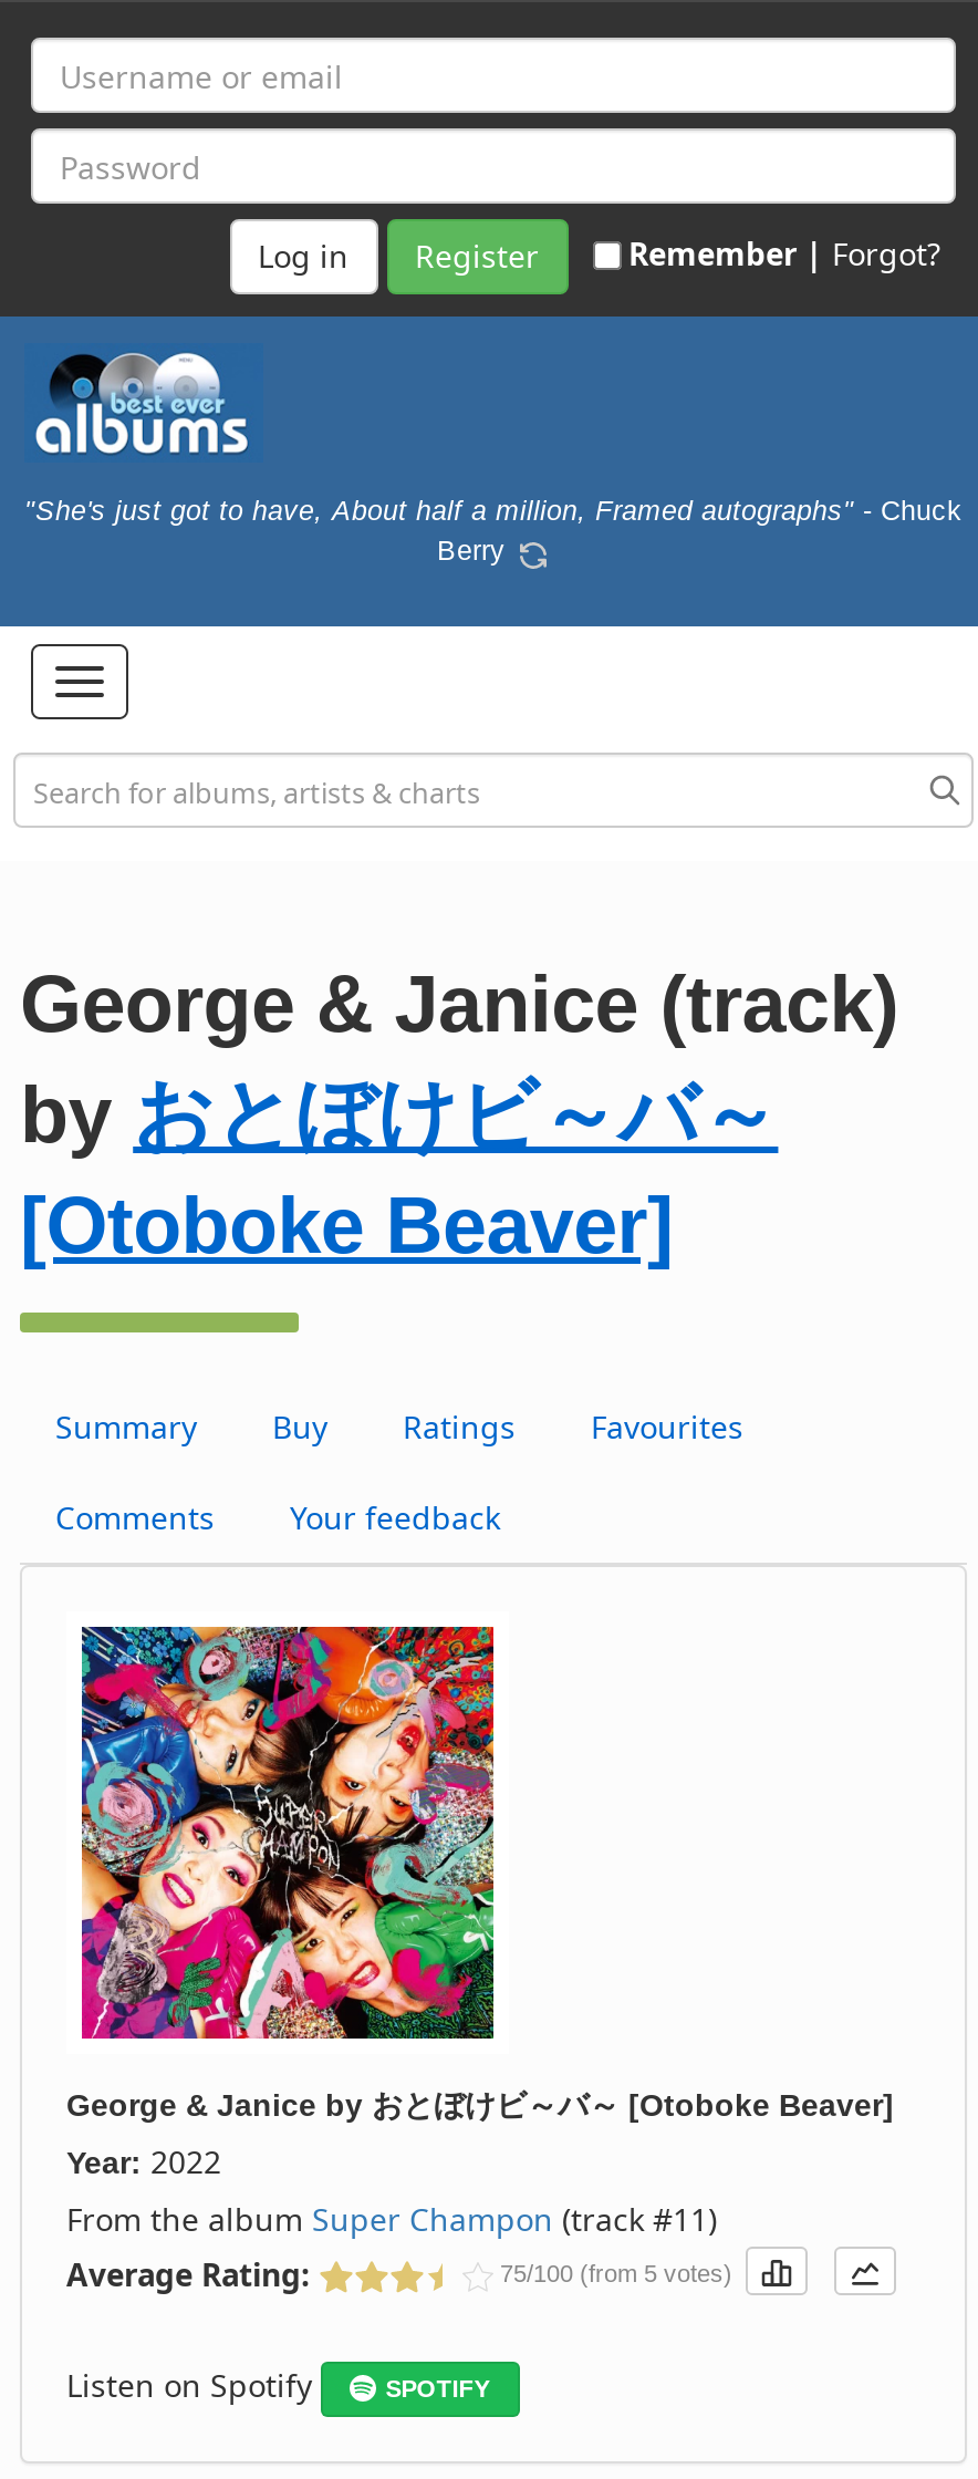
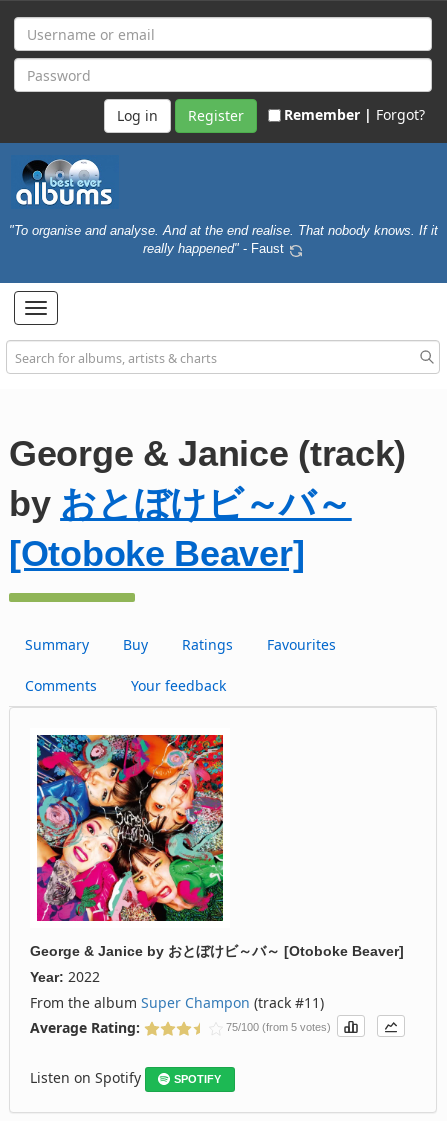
- "She's just got to have, About half a million, Framed autographs" - Chuck
- Berry
+ "To organise and analyse. And at the end realise. That nobody knows. If it
+ really happened" - Faust
